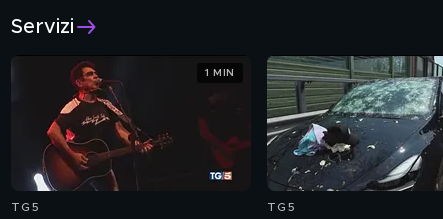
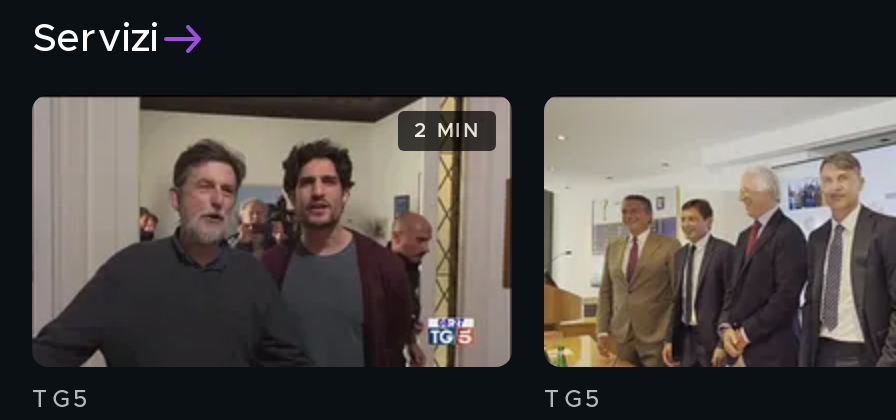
- [image]
- 1 MIN
+ [image]
+ 2 MIN

- [image]
+ [image]
